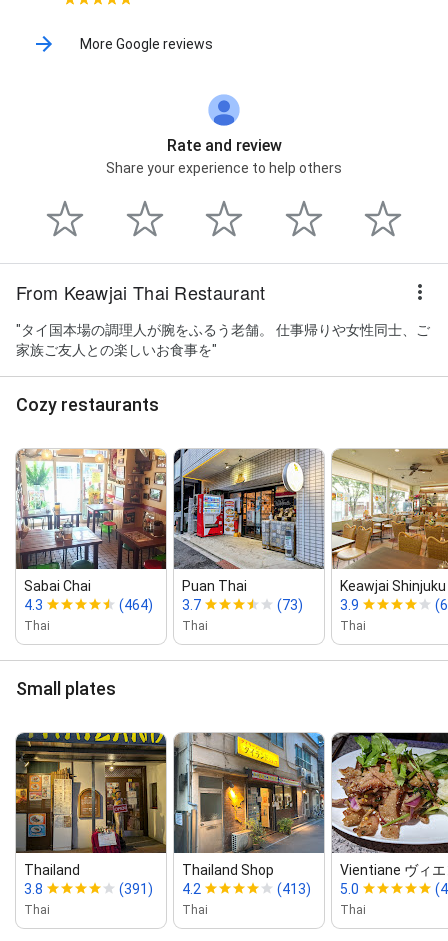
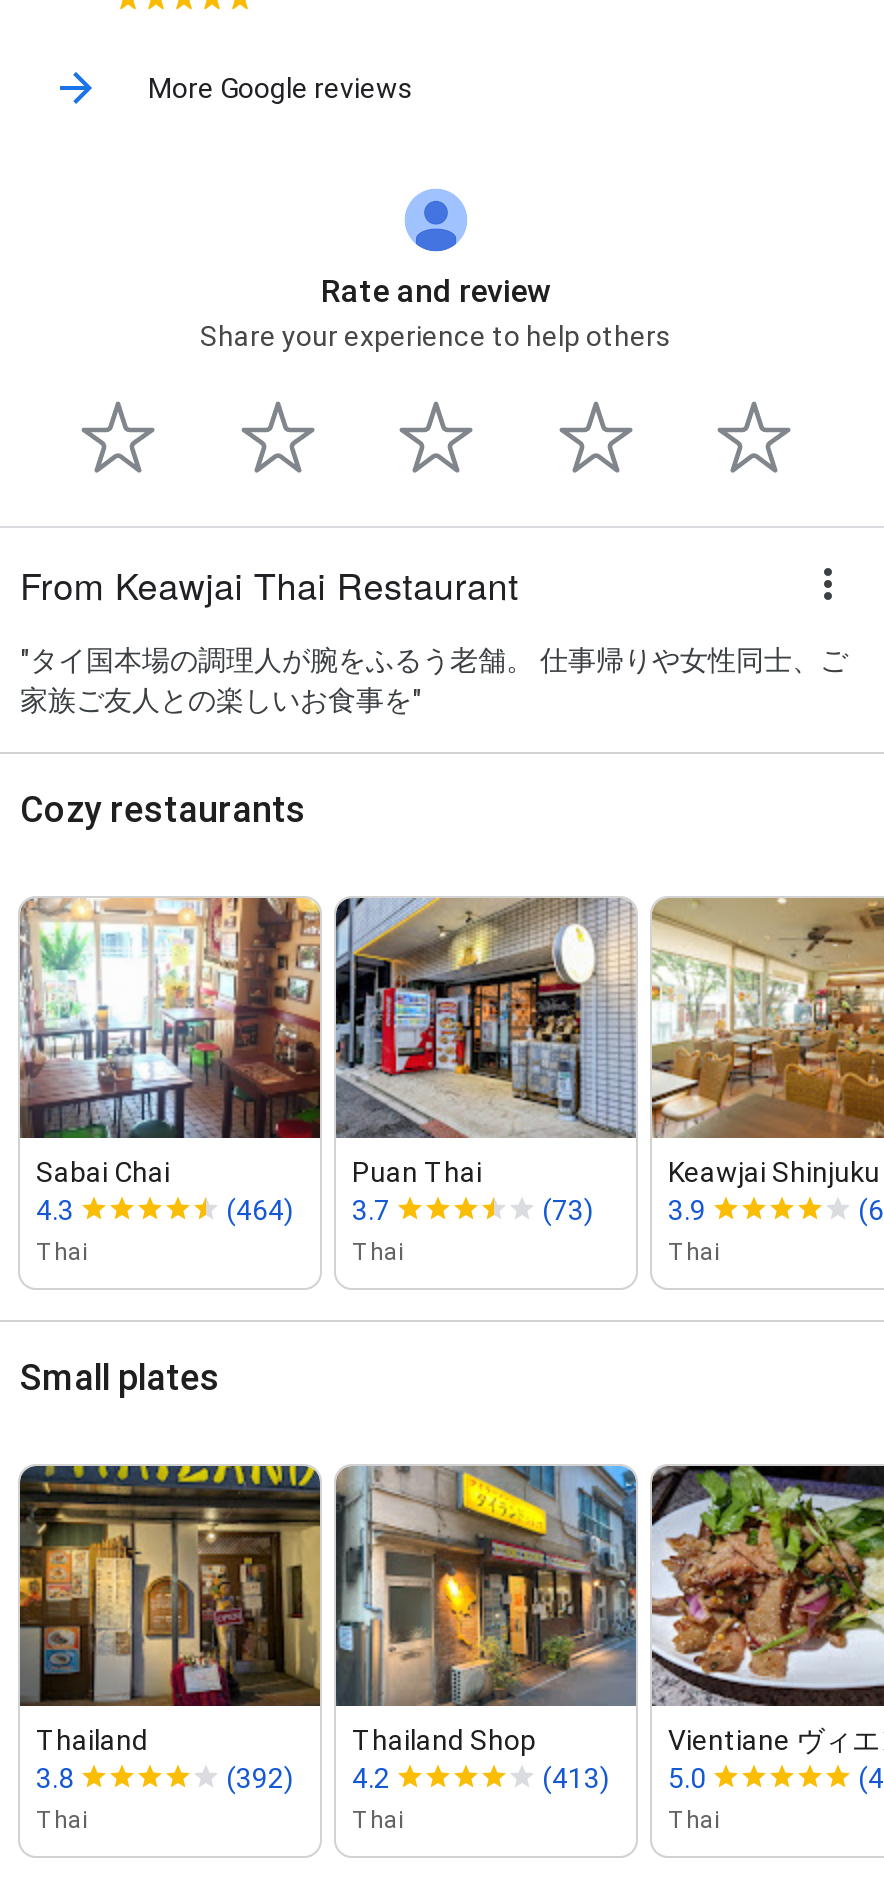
- (391) 4.2
+ (392) 4.2
